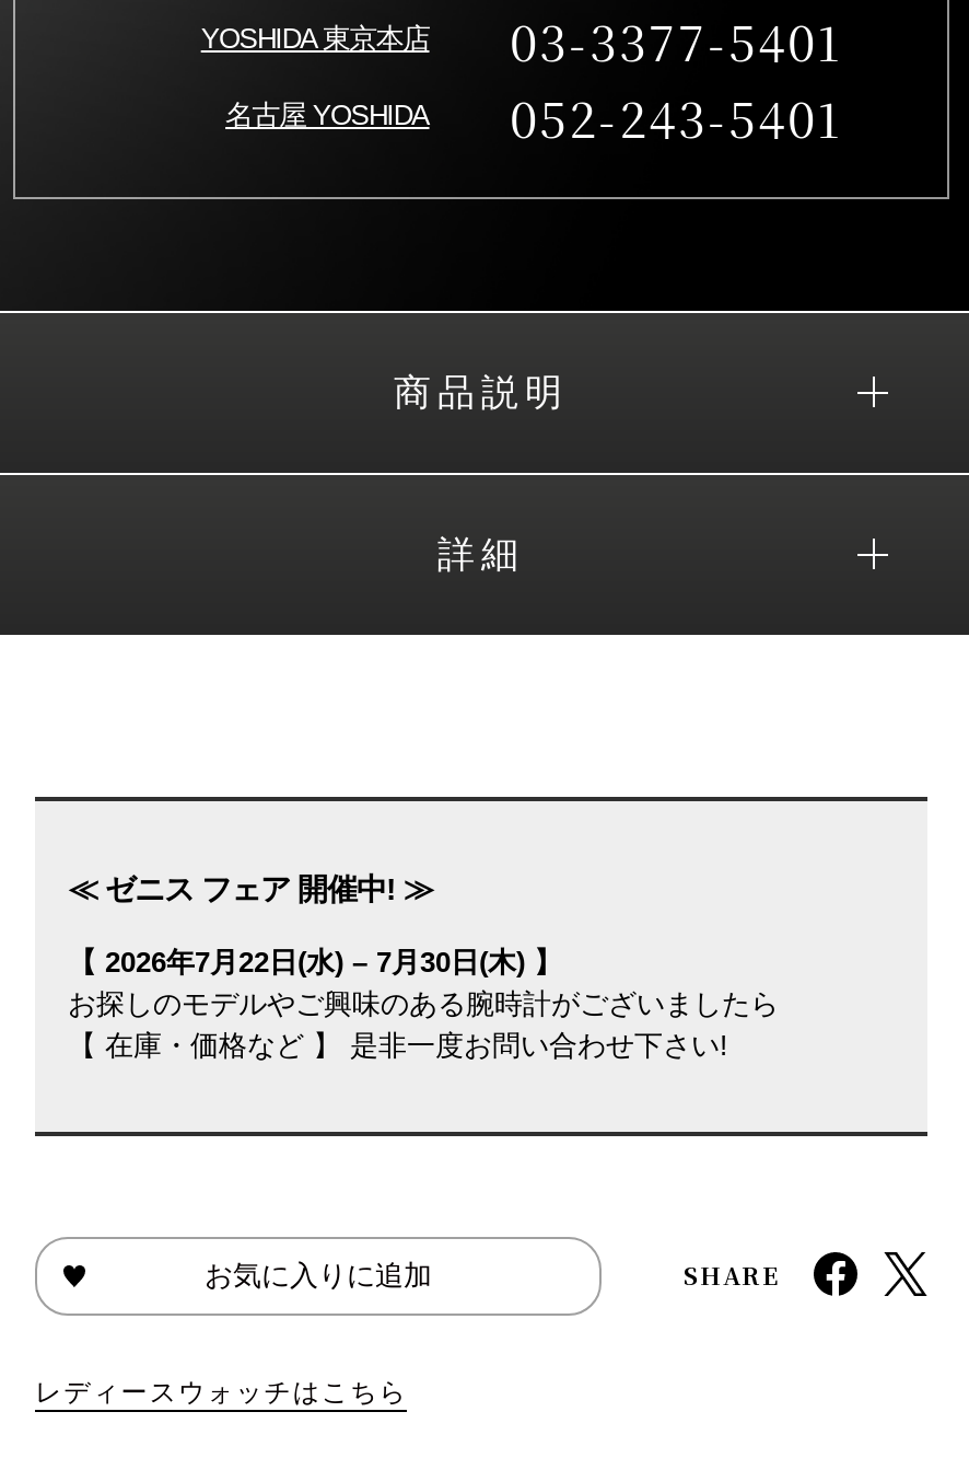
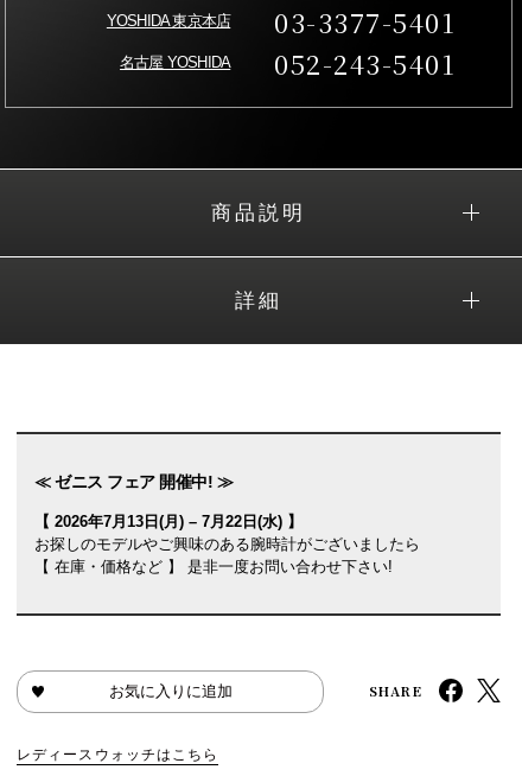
- 【 2026年7月22日(水) – 7月30日(木) 】
+ 【 2026年7月13日(月) – 7月22日(水) 】
